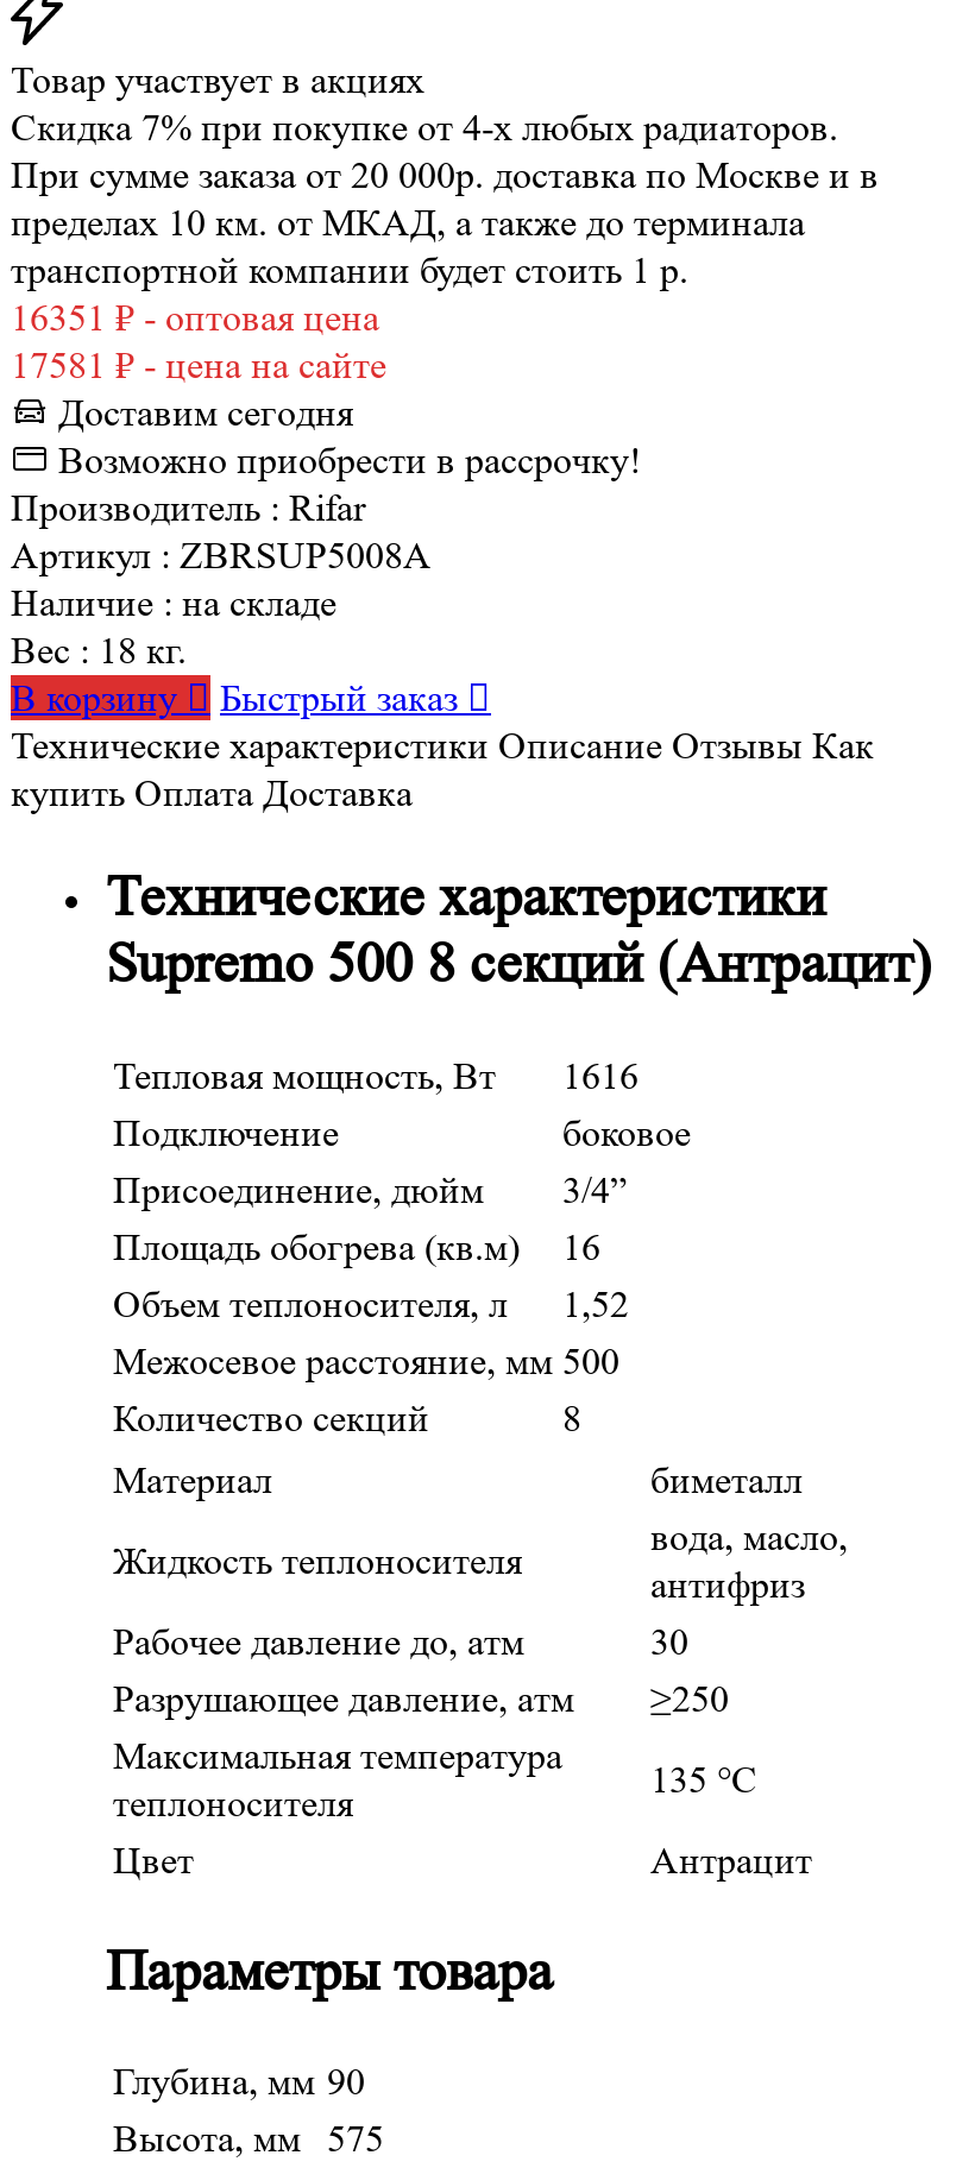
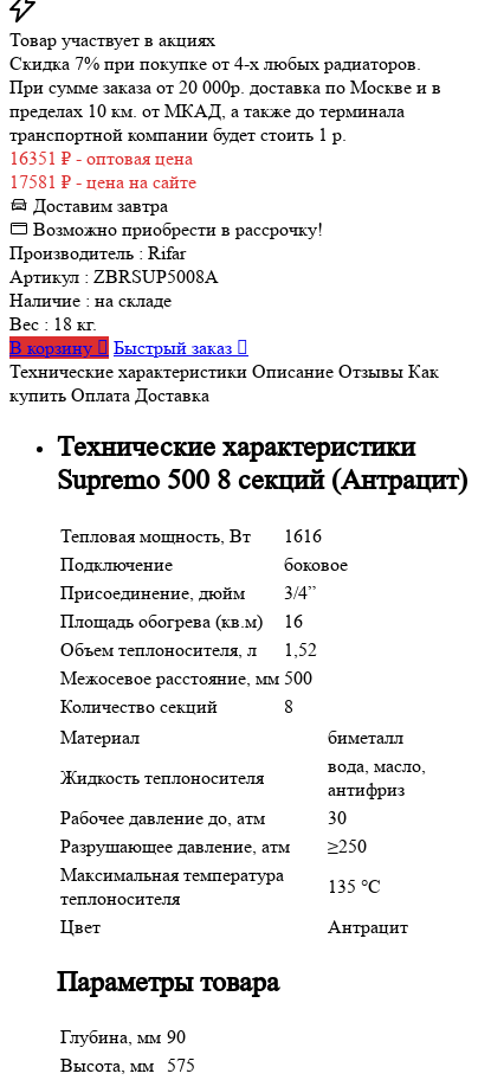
- Доставим сегодня
+ Доставим завтра
